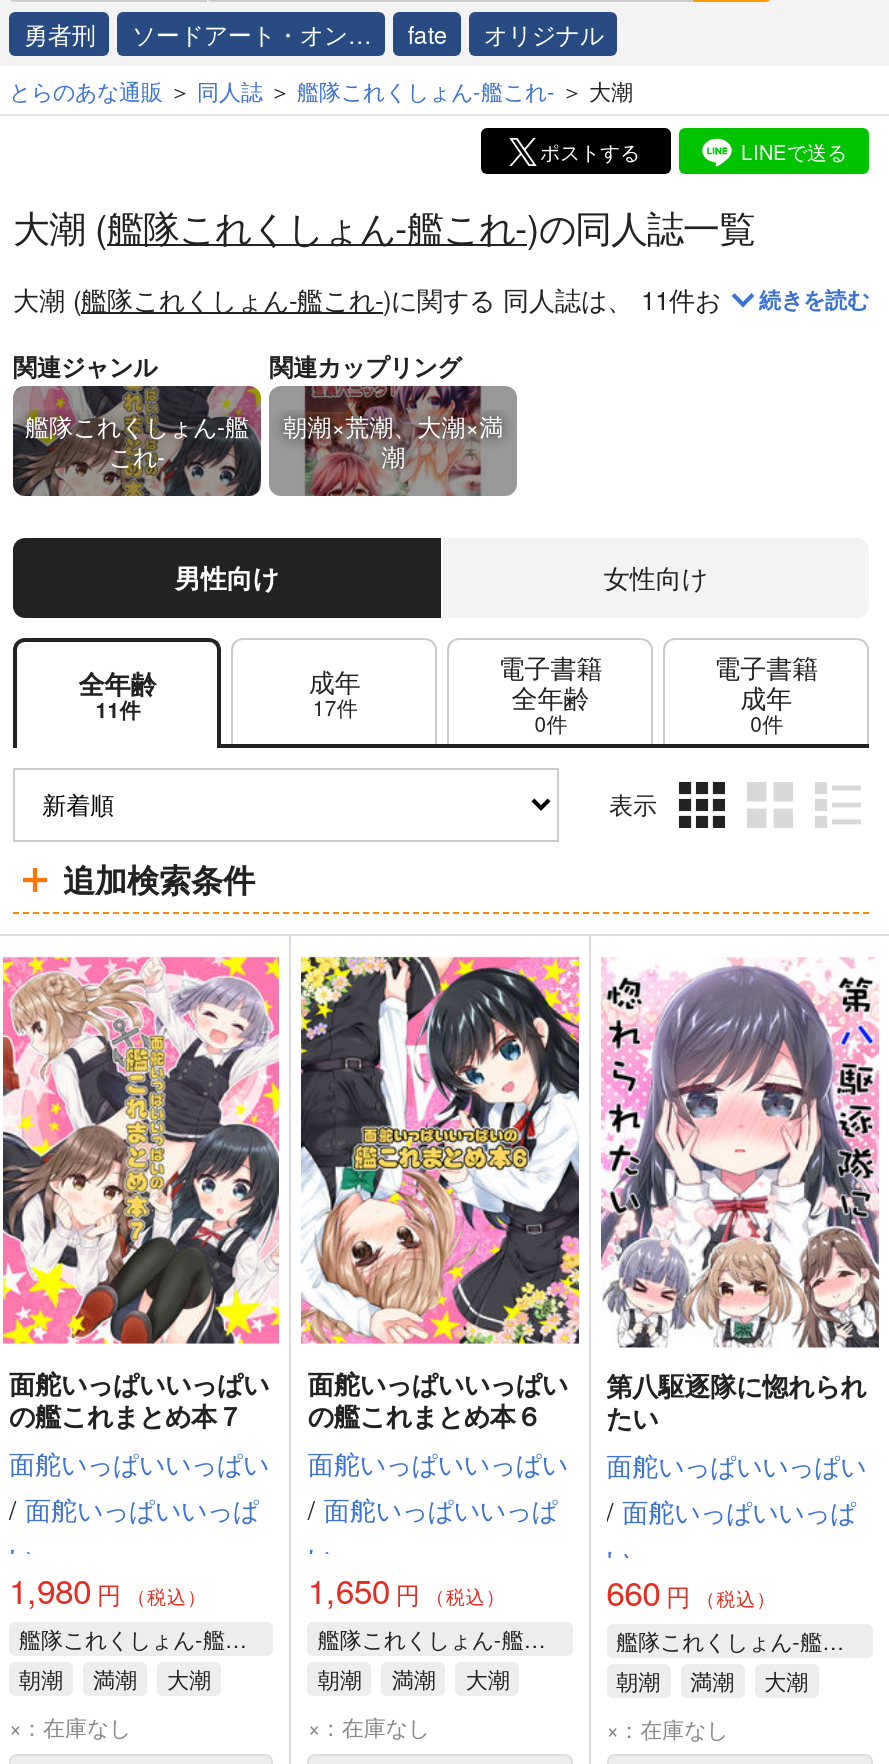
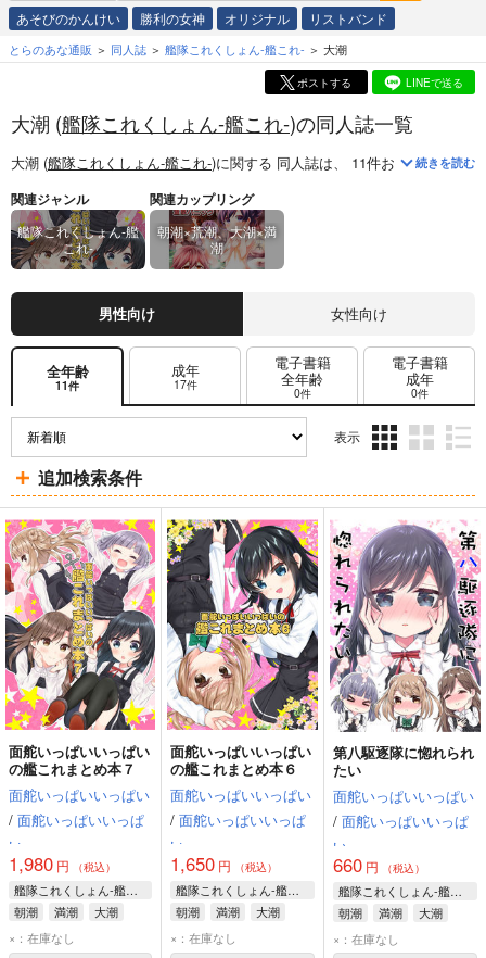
- 勇者刑
- ソードアート・オン…
- fate
+ あそびのかんけい
+ 勝利の女神

+ リストバンド
